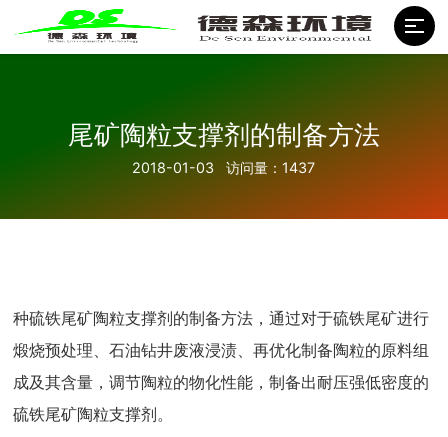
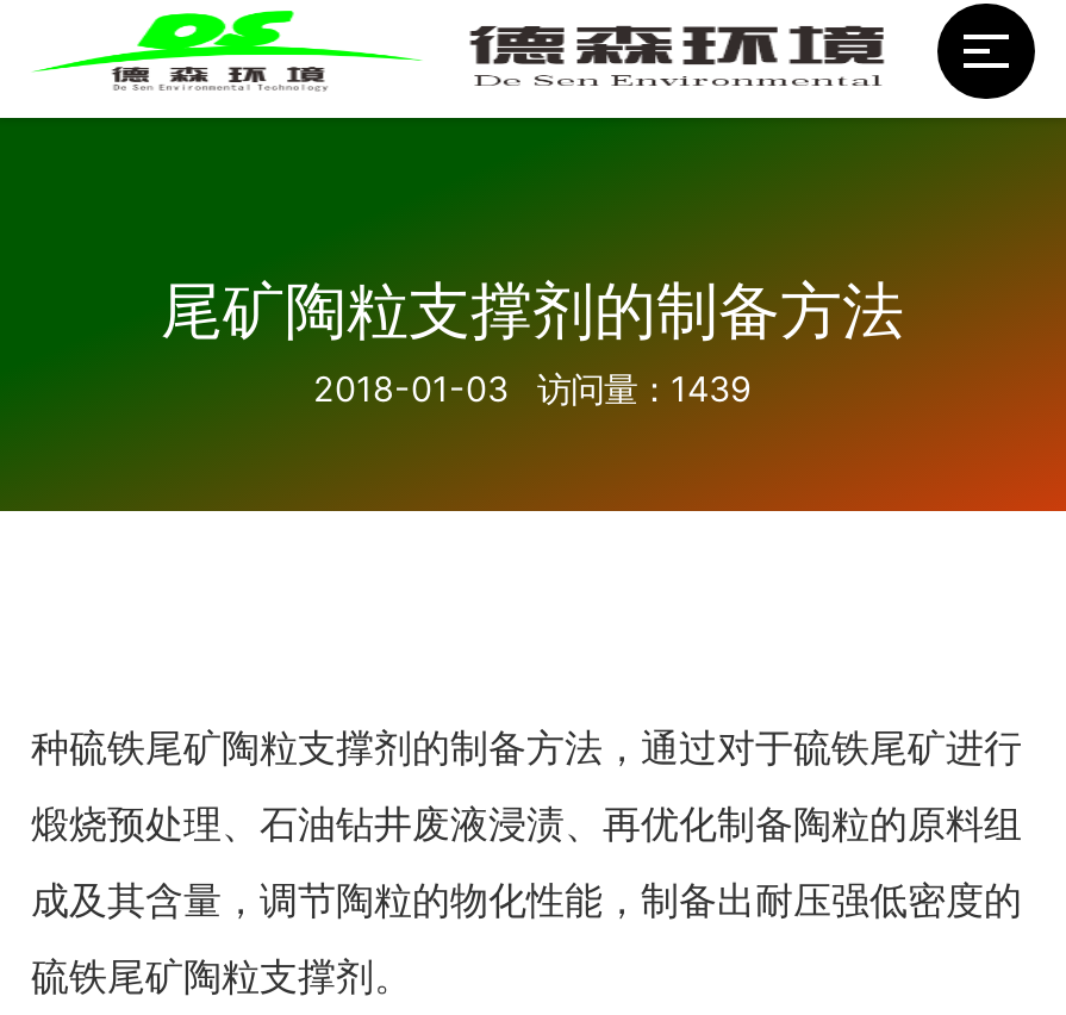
- 2018-01-03 访问量：1437
+ 2018-01-03 访问量：1439
